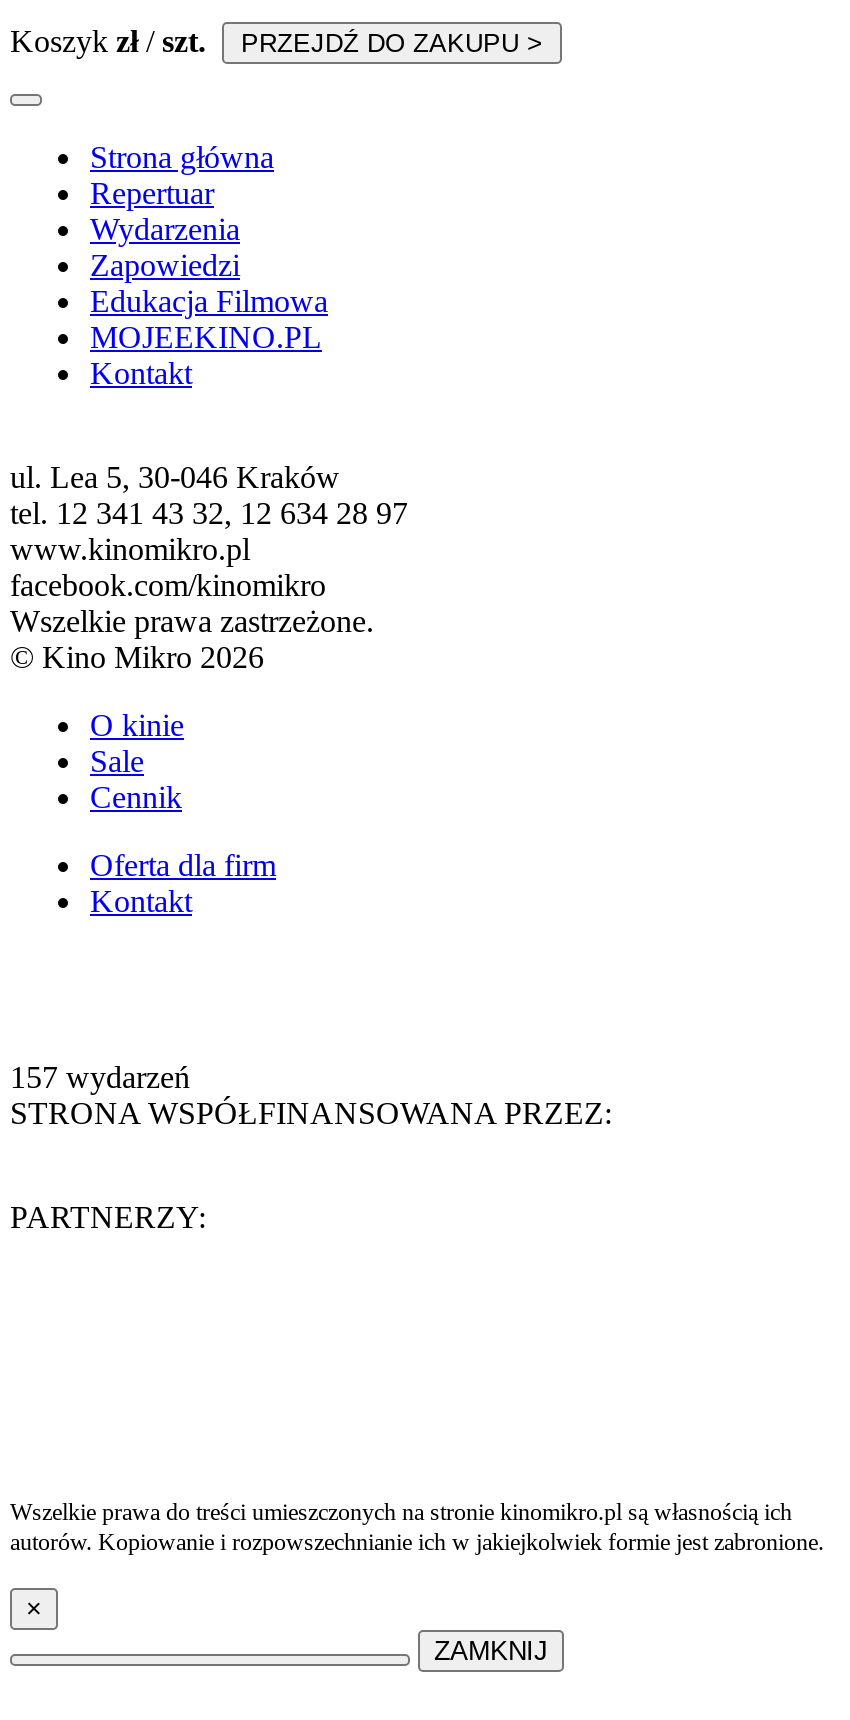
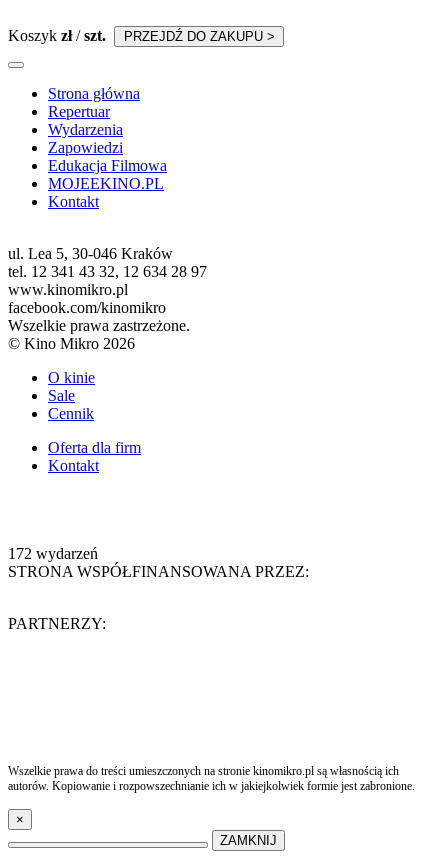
- 157 wydarzeń
+ 172 wydarzeń
